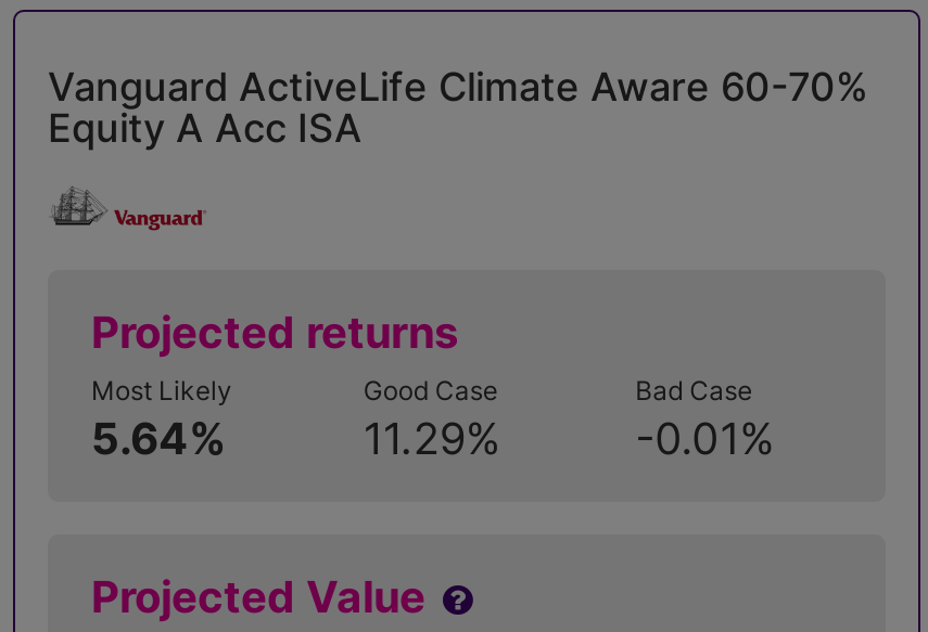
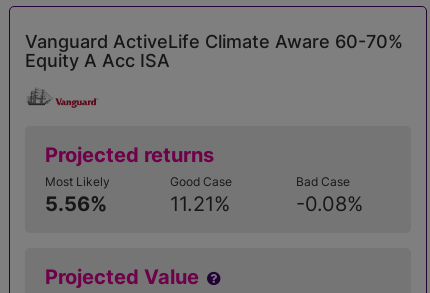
- 5.64%
+ 5.56%

- 11.29%
+ 11.21%

- -0.01%
+ -0.08%
